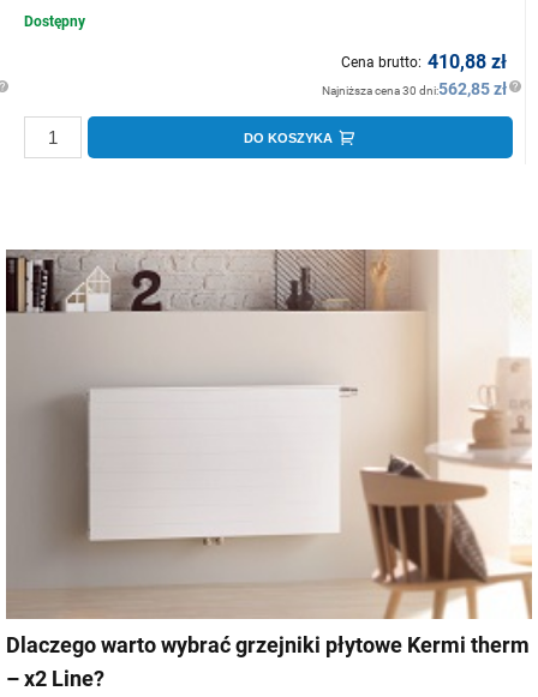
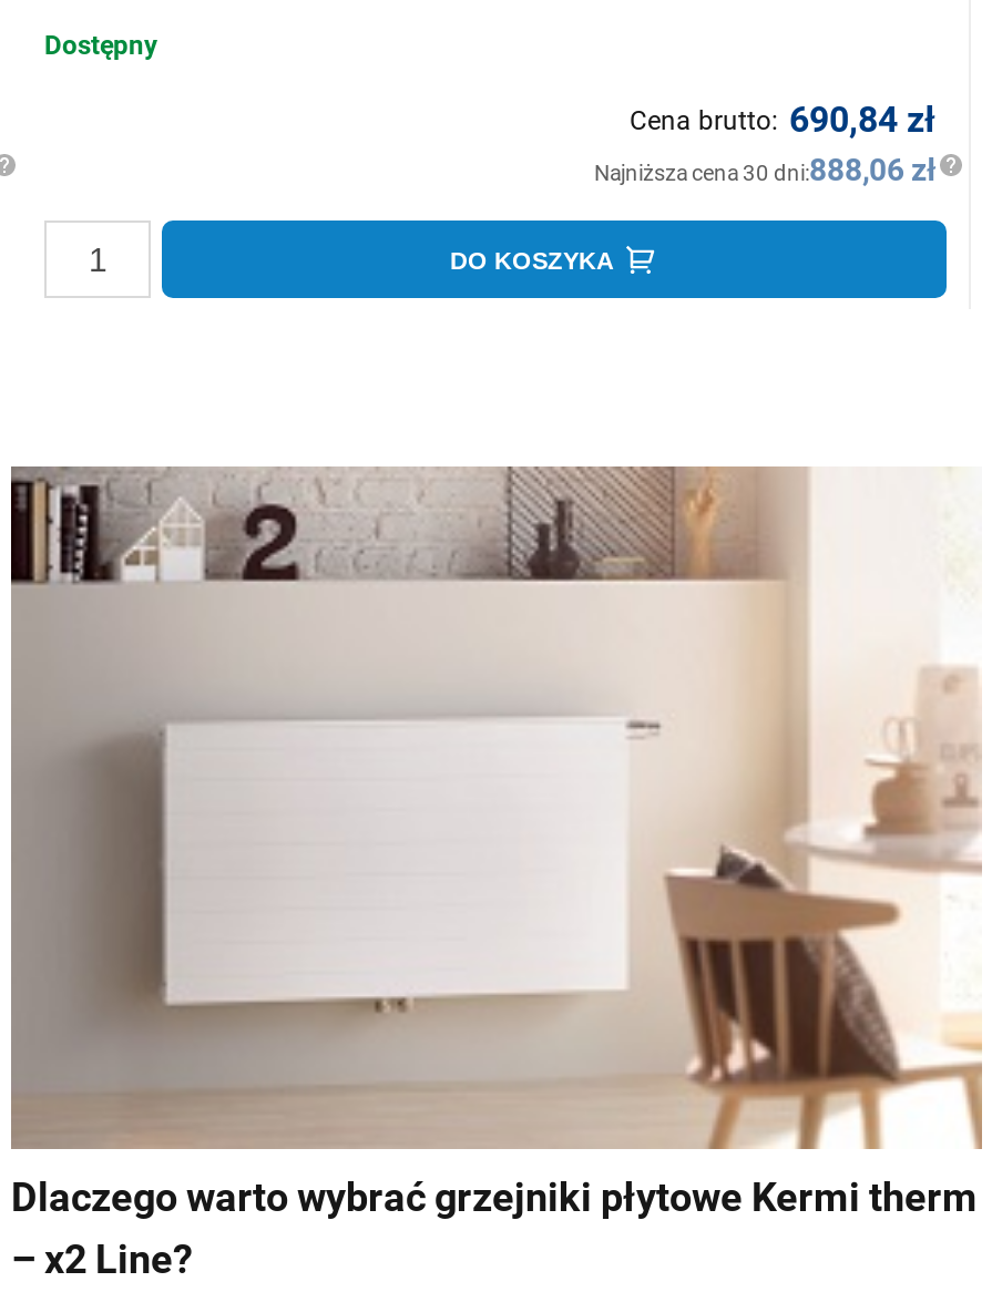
- Cena brutto: 410,88 zł
+ Cena brutto: 690,84 zł

- Najniższa cena 30 dni:562,85 zł
+ Najniższa cena 30 dni:888,06 zł
